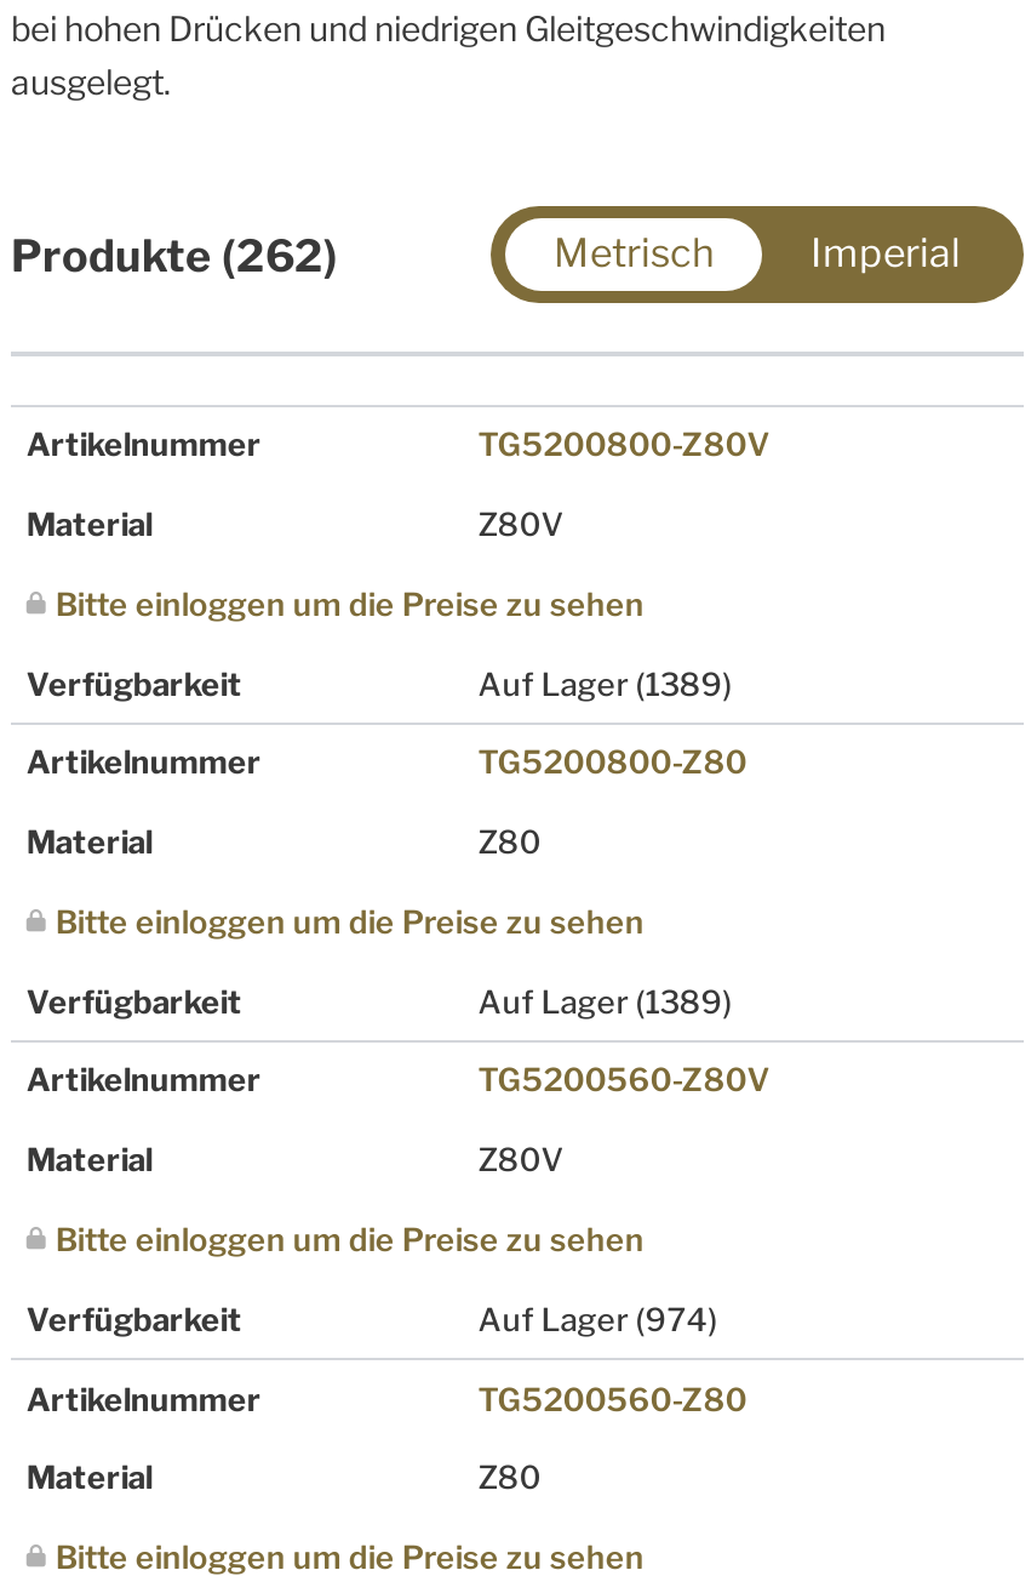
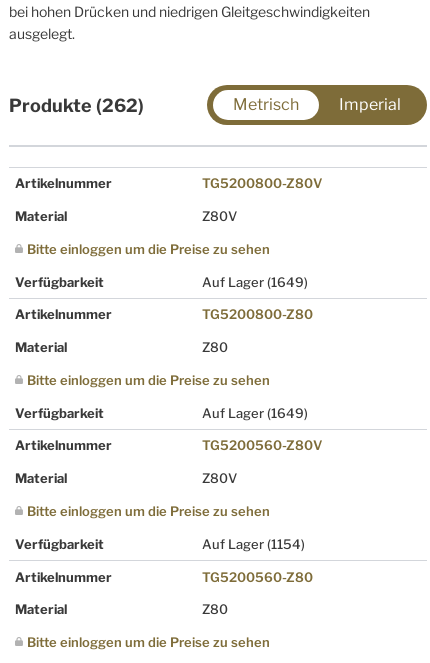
- Auf Lager (1389)
+ Auf Lager (1649)

- Auf Lager (1389)
+ Auf Lager (1649)

- Auf Lager (974)
+ Auf Lager (1154)
